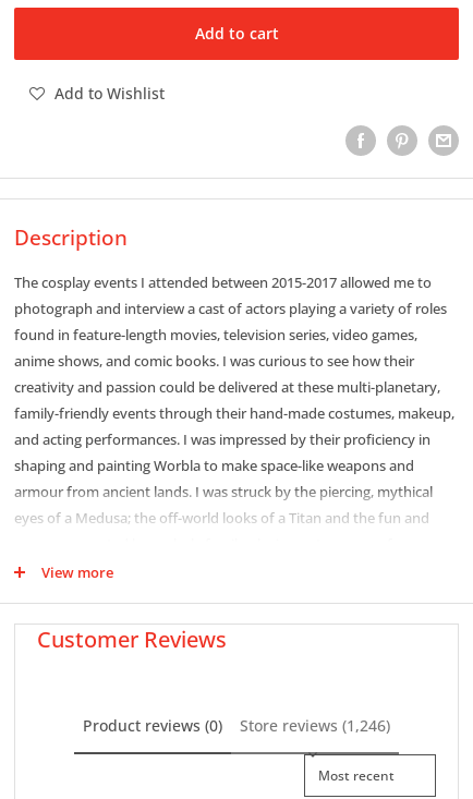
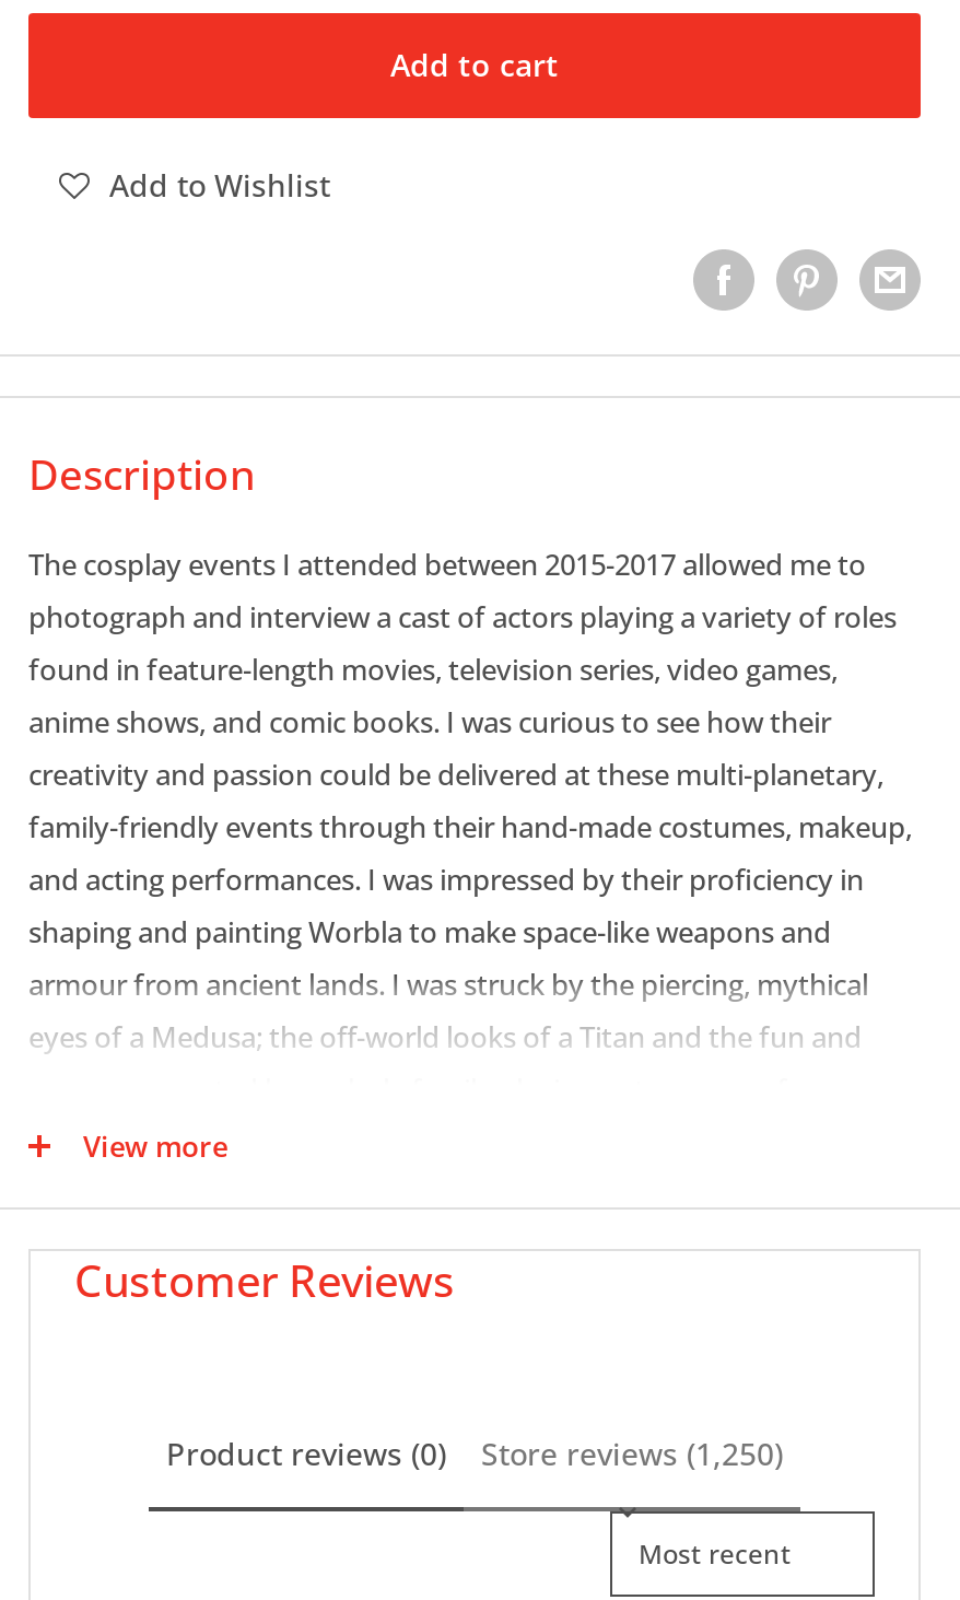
- Store reviews (1,246)
+ Store reviews (1,250)
